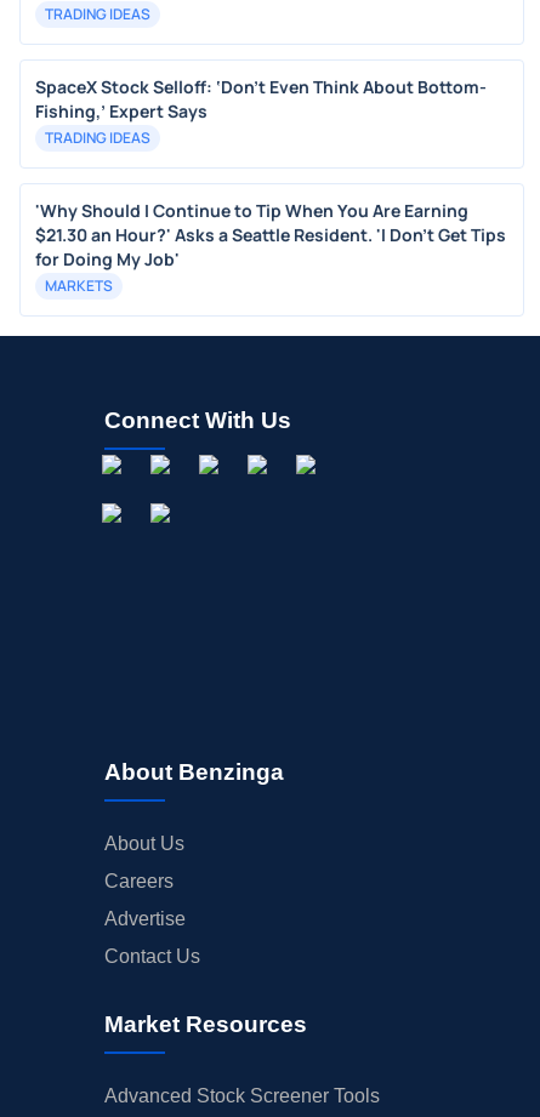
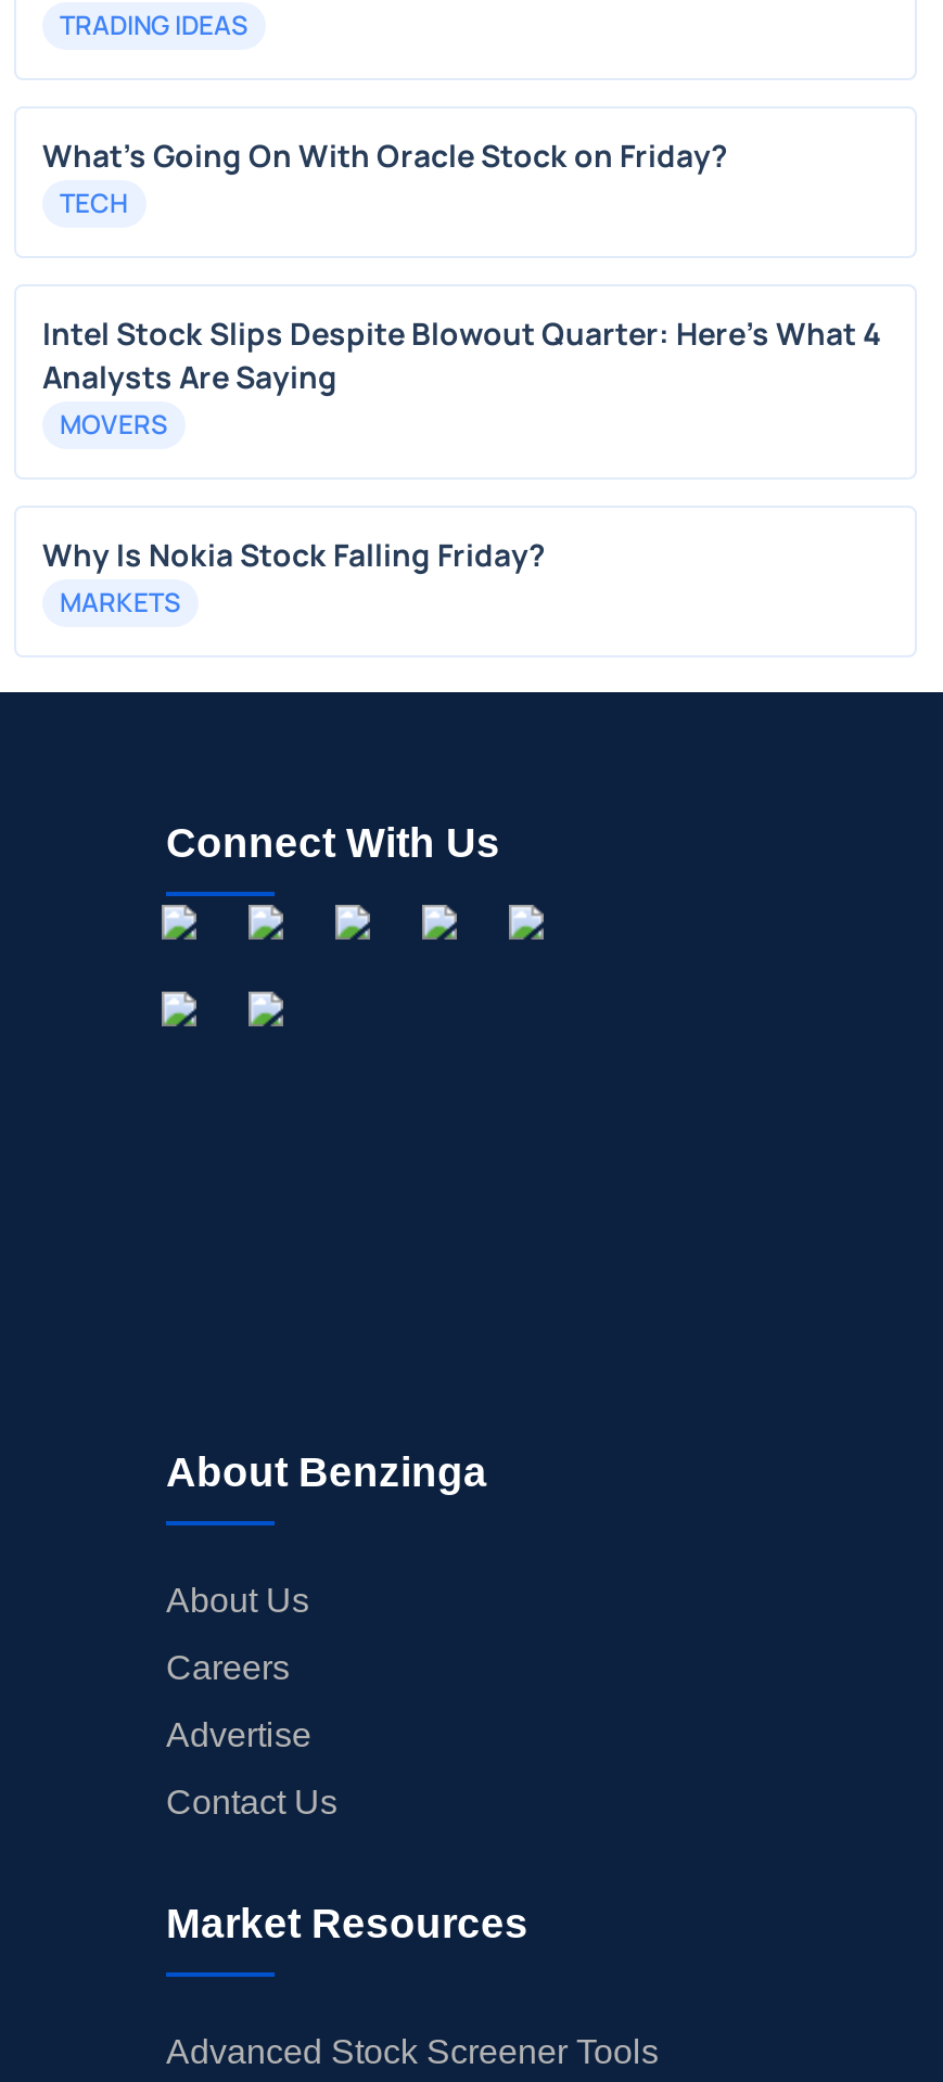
- SpaceX Stock Selloff: ‘Don’t Even Think About Bottom-
- Fishing,’ Expert Says
- TRADING IDEAS
- 'Why Should I Continue to Tip When You Are Earning
- $21.30 an Hour?' Asks a Seattle Resident. 'I Don't Get Tips
- for Doing My Job'
+ What's Going On With Oracle Stock on Friday?
+ TECH
+ Intel Stock Slips Despite Blowout Quarter: Here's What 4
+ Analysts Are Saying
+ MOVERS
+ Why Is Nokia Stock Falling Friday?
